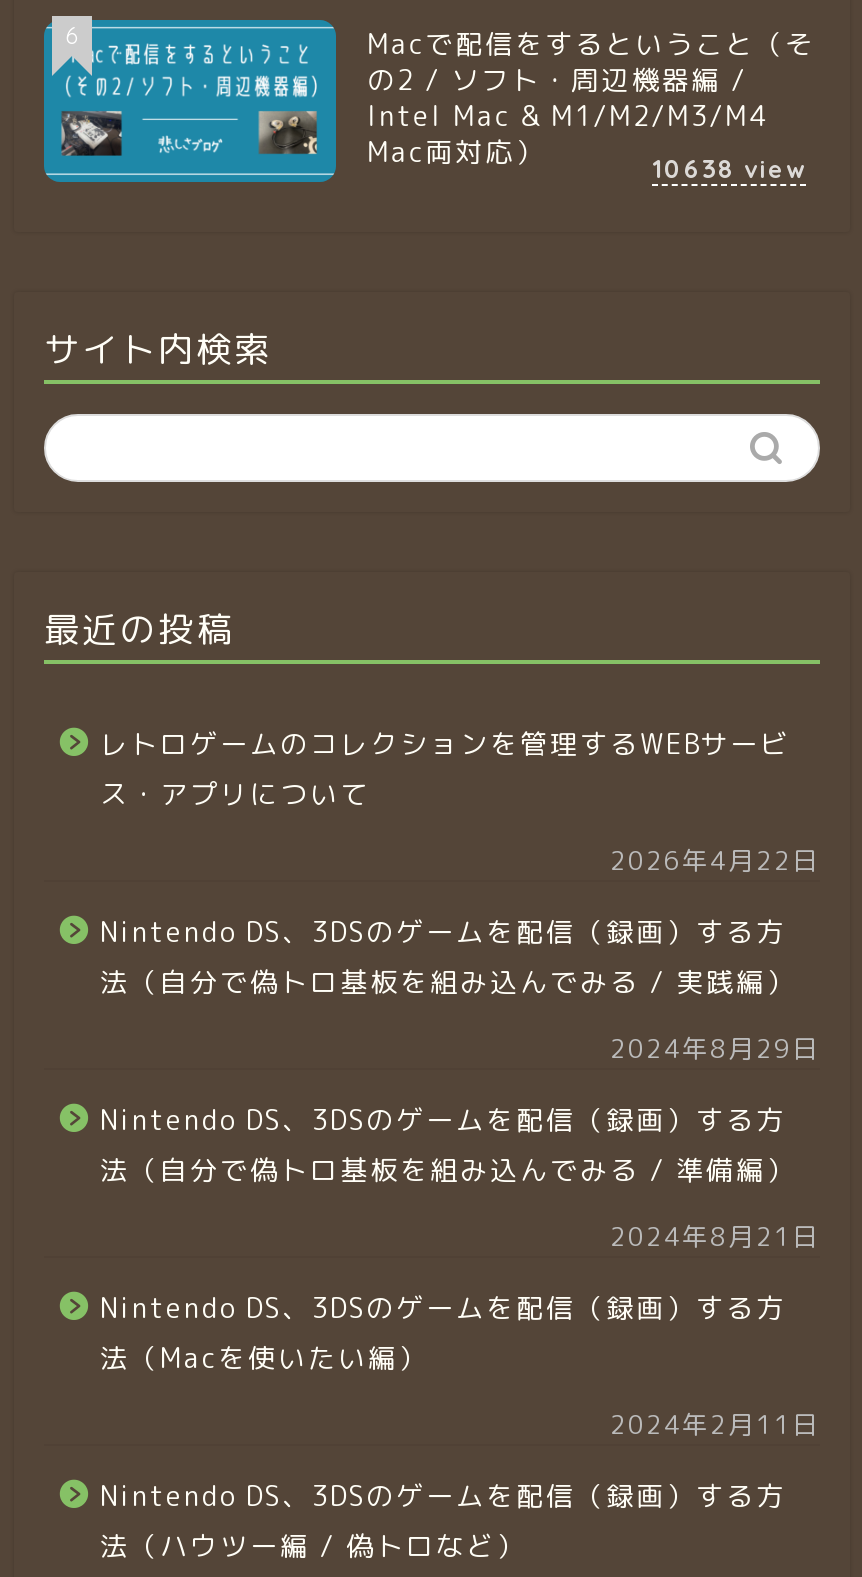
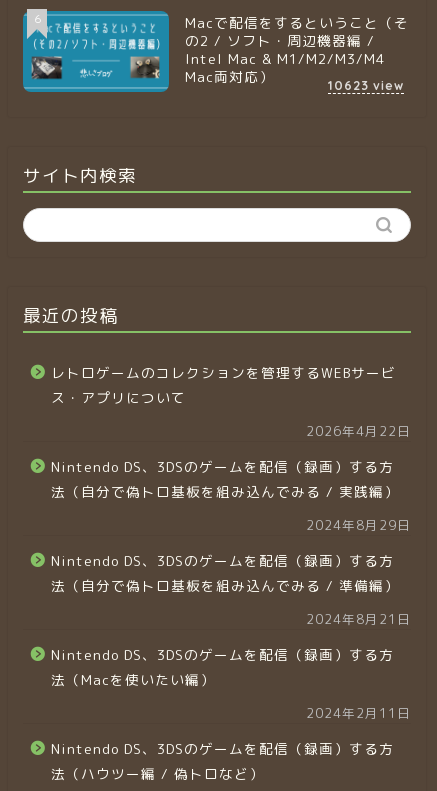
- 10638 view
+ 10623 view
